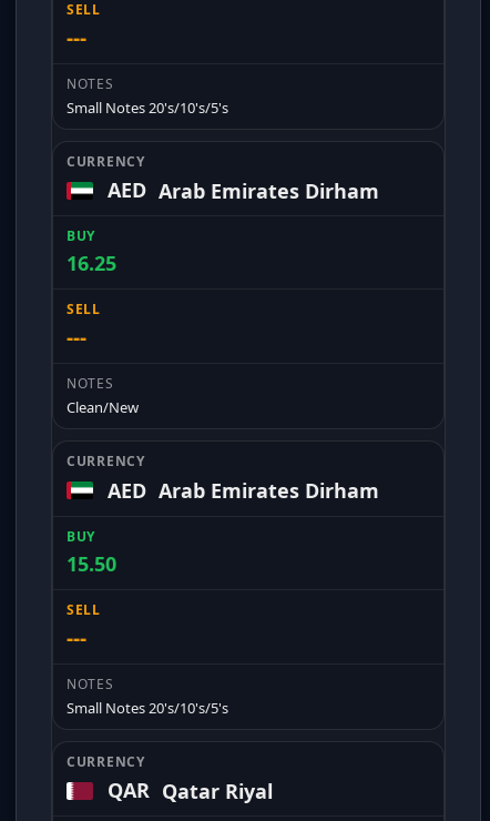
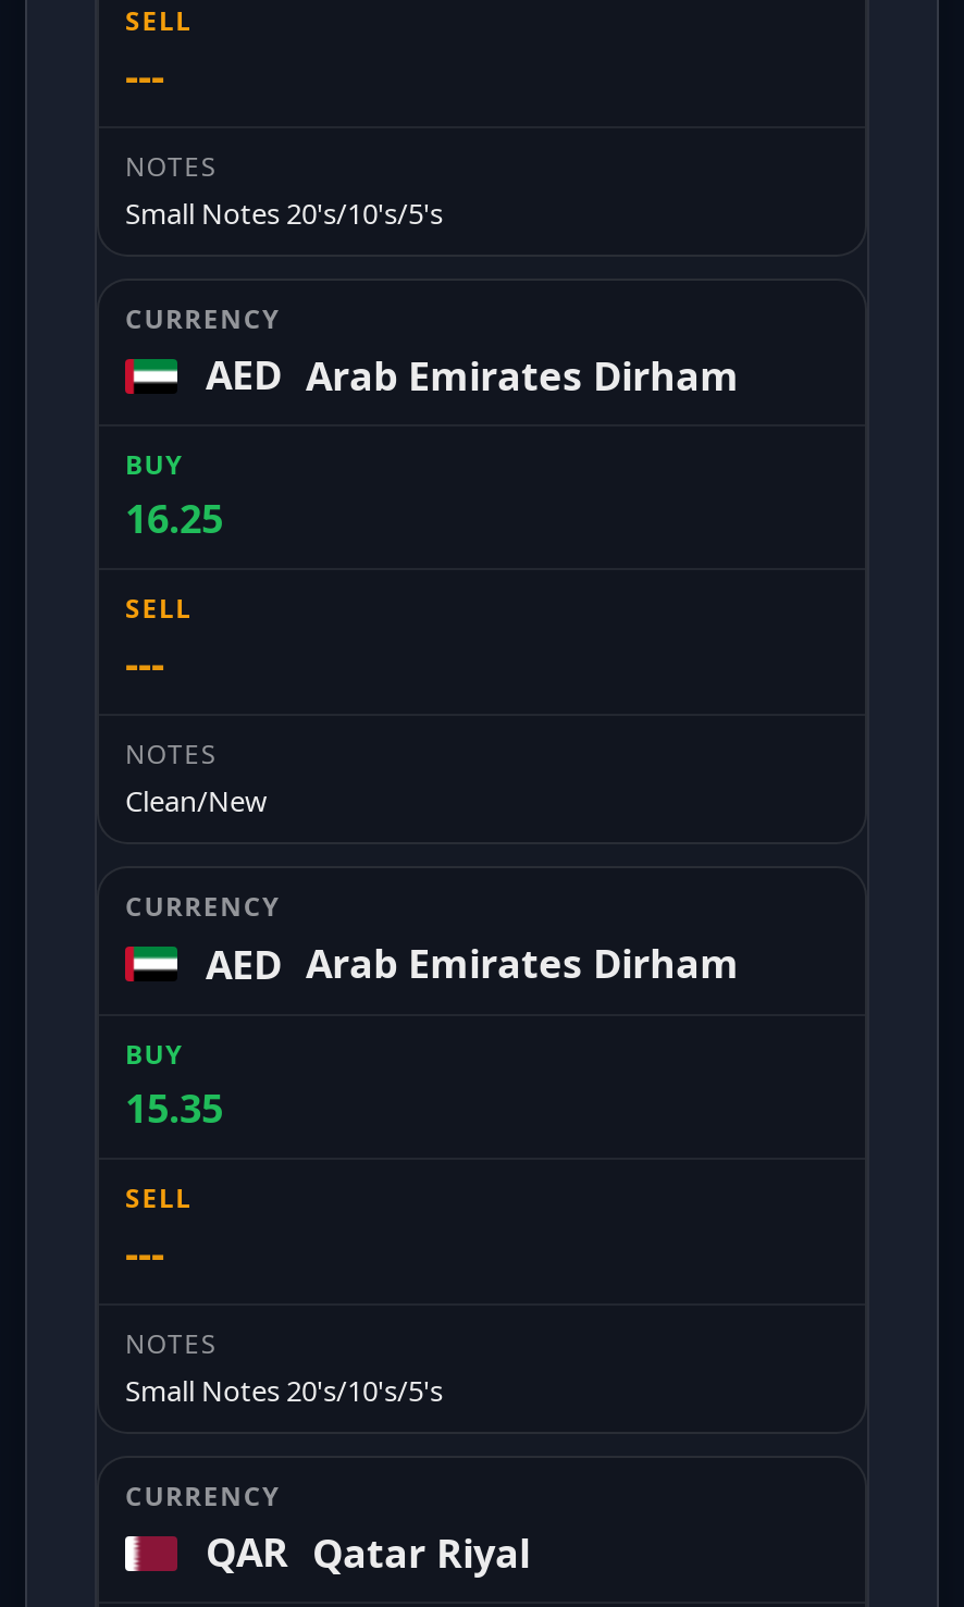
- 15.50
+ 15.35
